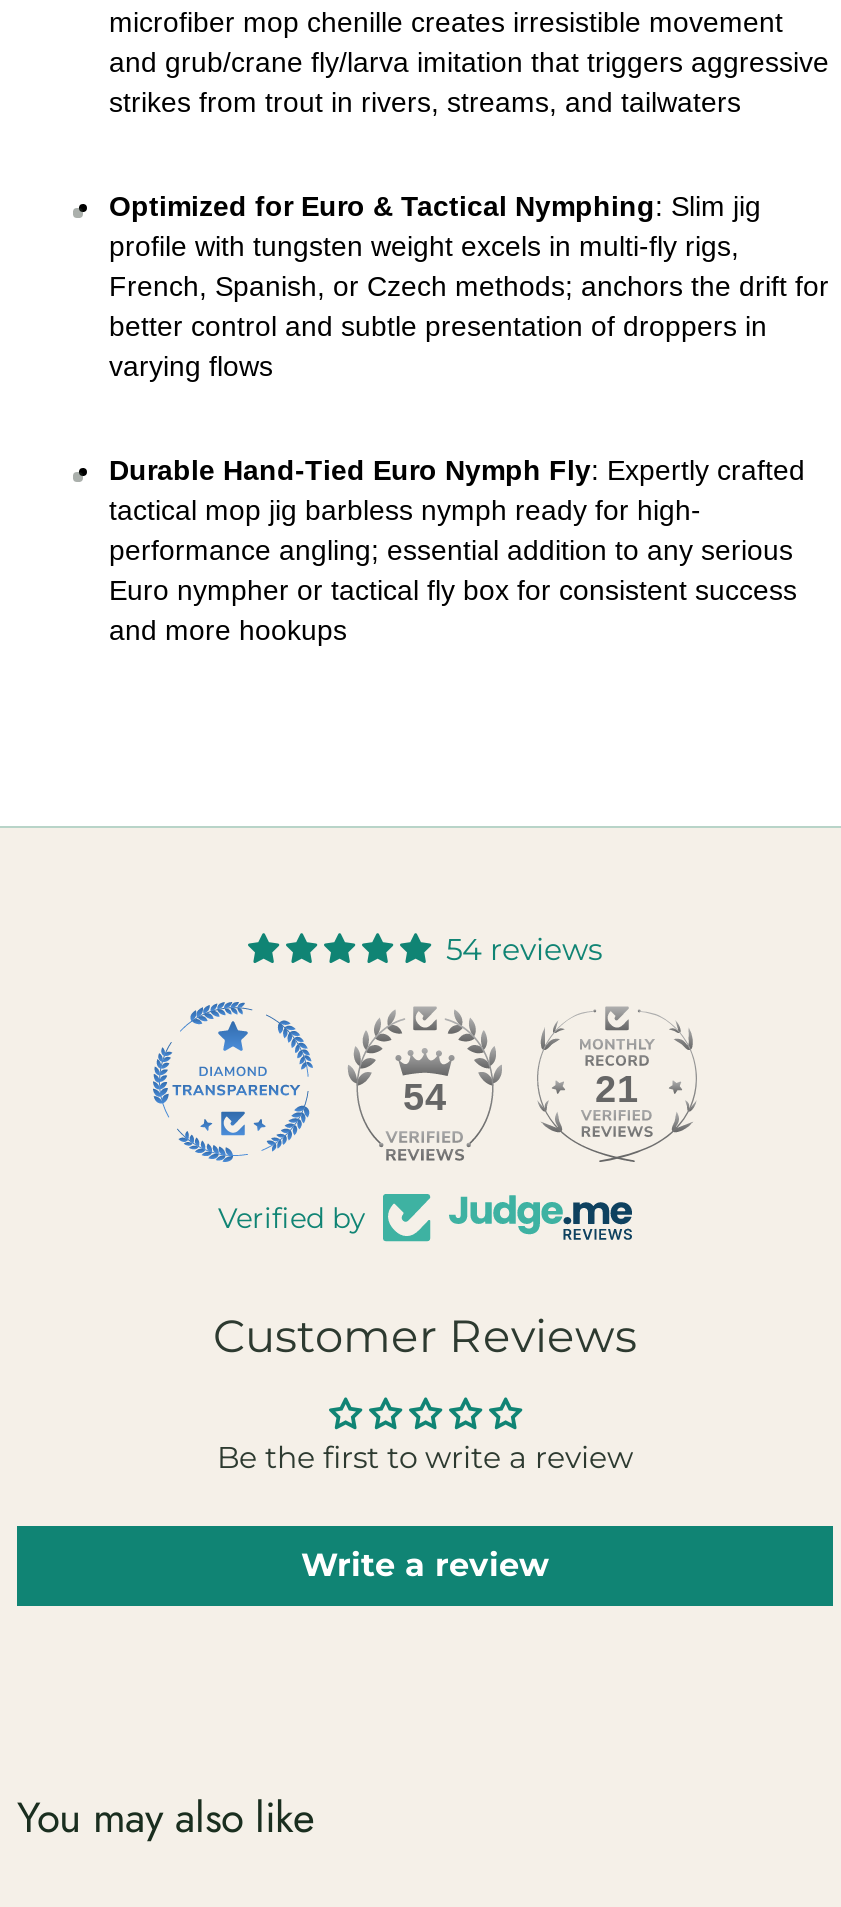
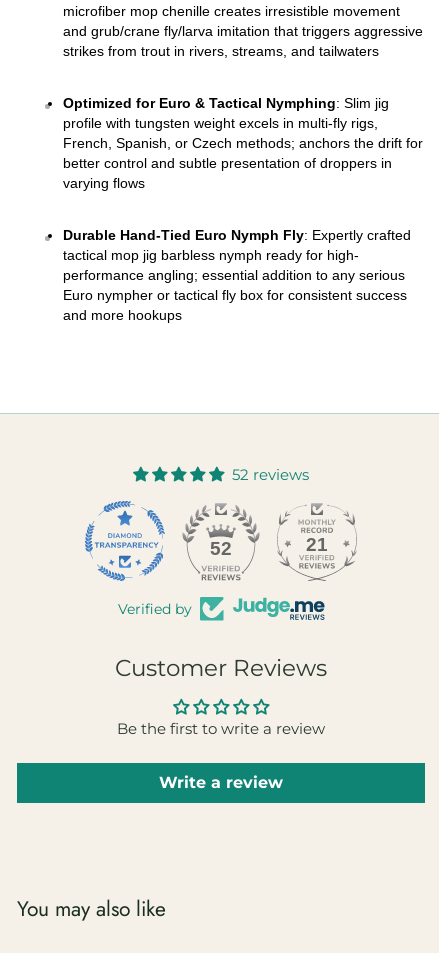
- 54 reviews
+ 52 reviews

- 54
+ 52
